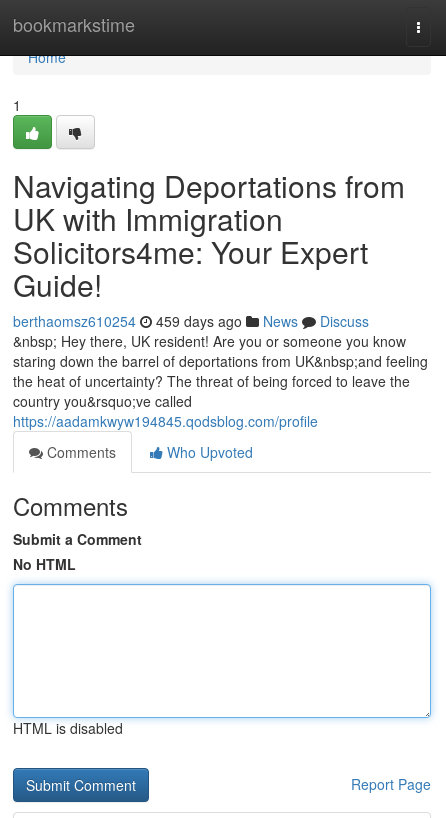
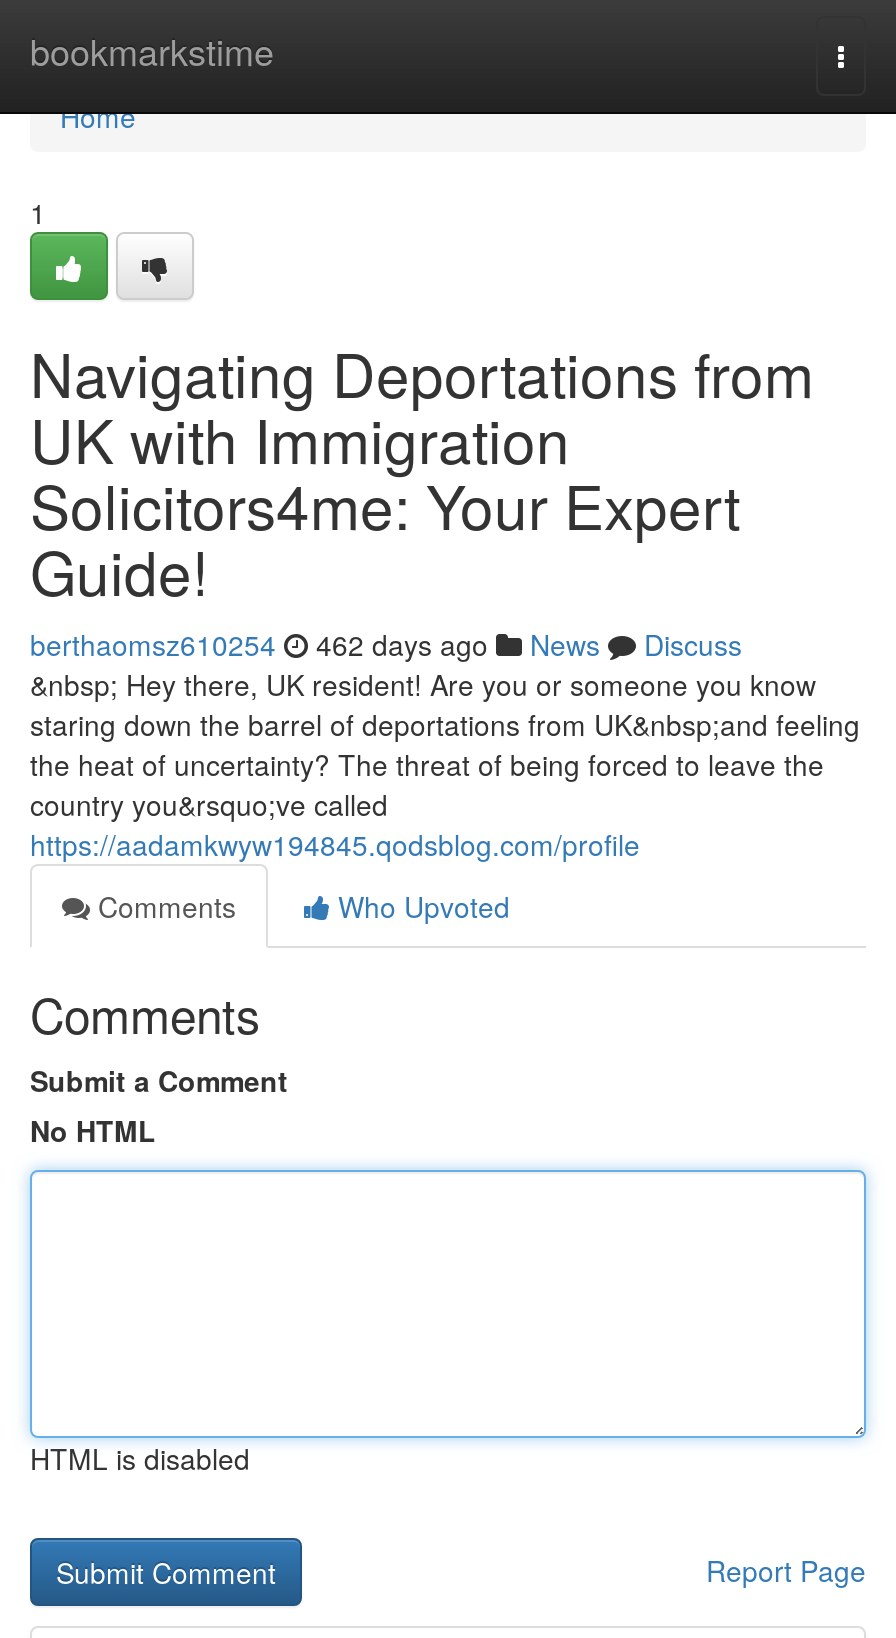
- berthaomsz610254 459 days ago News Discuss
+ berthaomsz610254 462 days ago News Discuss
